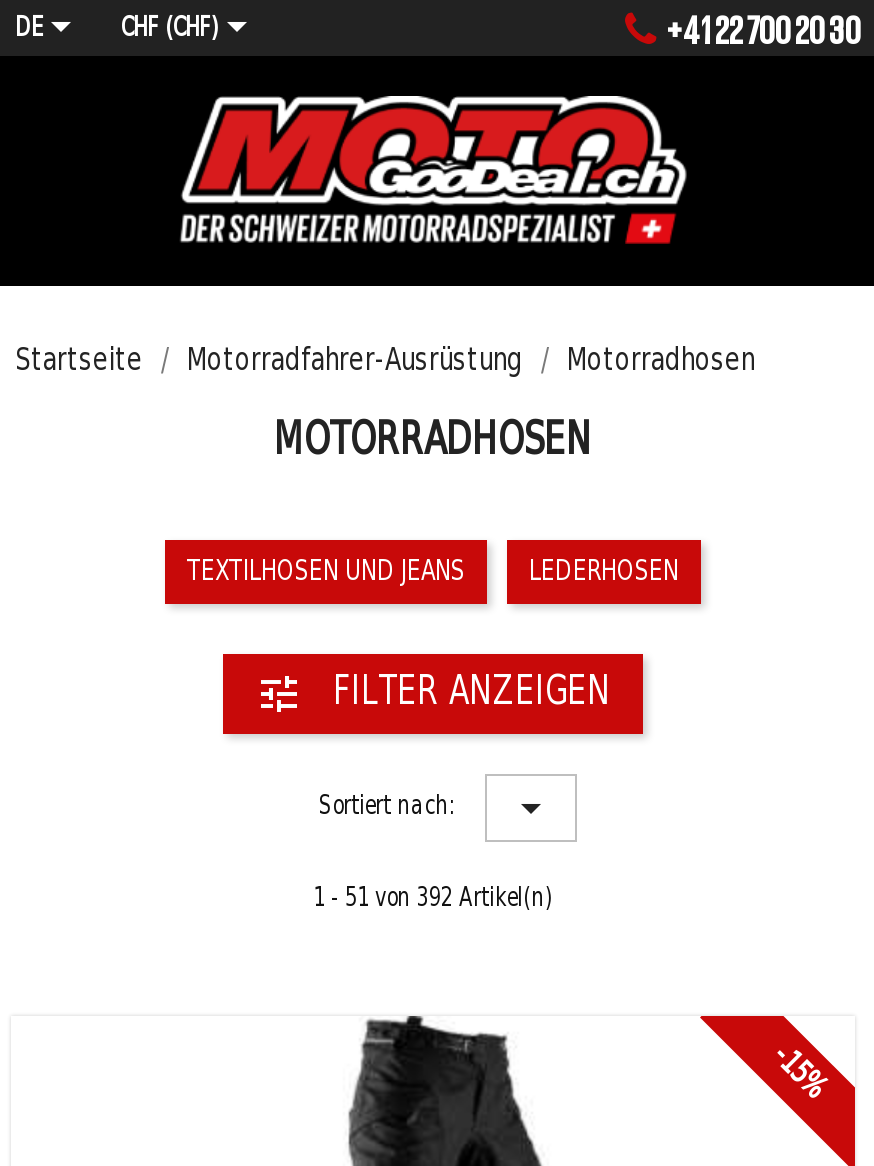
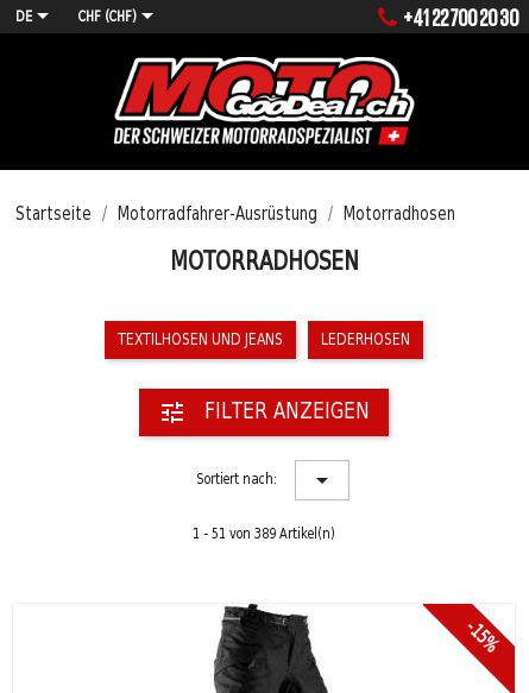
- 1 - 51 von 392 Artikel(n)
+ 1 - 51 von 389 Artikel(n)
